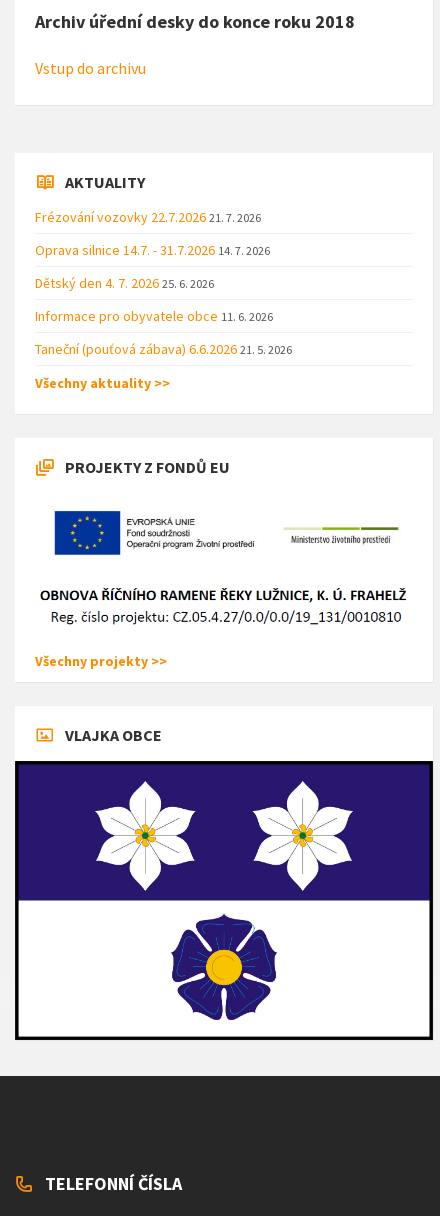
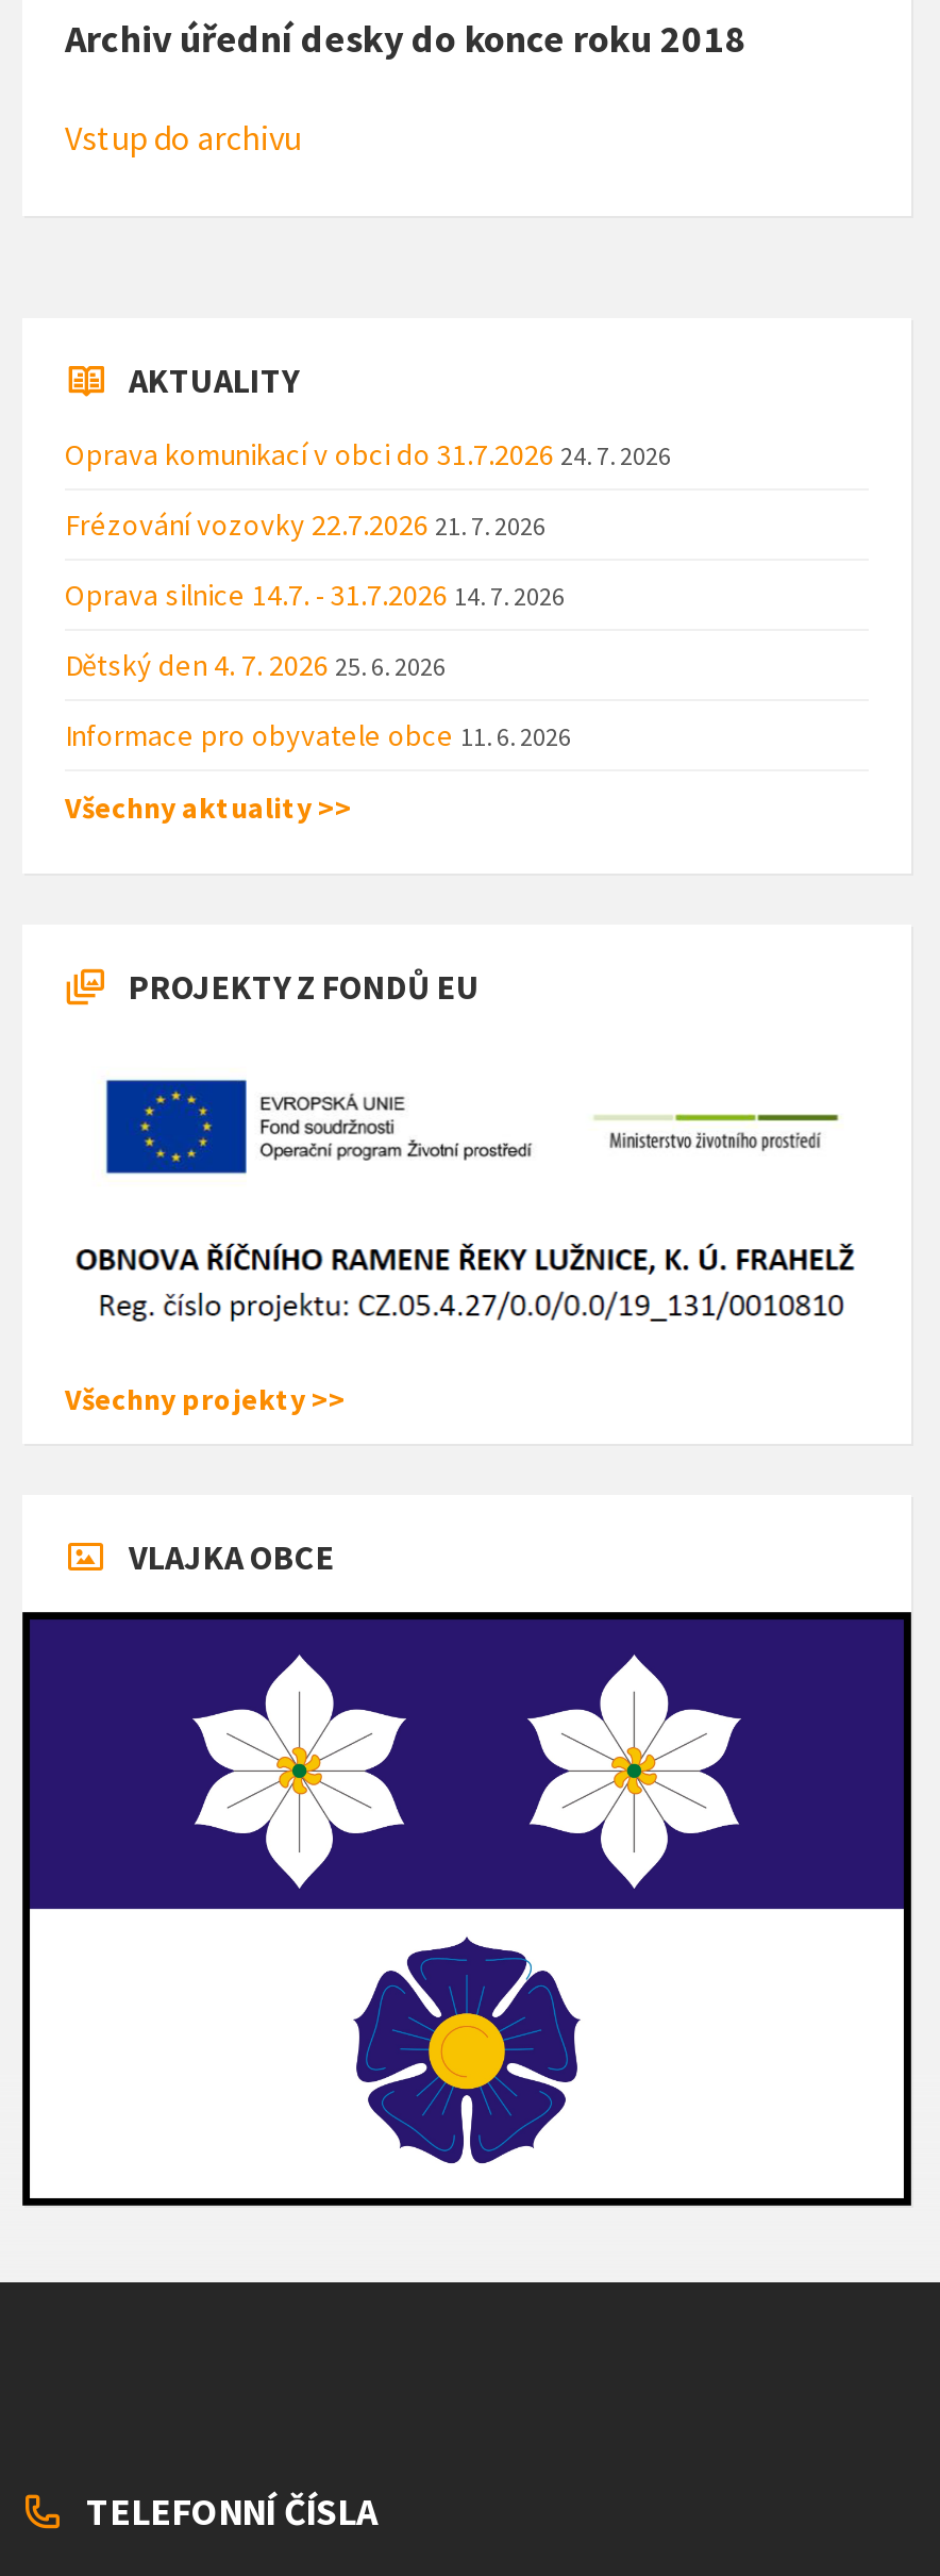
+ Oprava komunikací v obci do 31.7.2026 24. 7. 2026

moved down: Frézování vozovky 22.7.2026 21. 7. 2026 | Oprava silnice 14.7. - 31.7.2026 14. 7. 2026 | Dětský den 4. 7. 2026 25. 6. 2026 | Informace pro obyvatele obce 11. 6. 2026

- Taneční (pouťová zábava) 6.6.2026 21. 5. 2026
